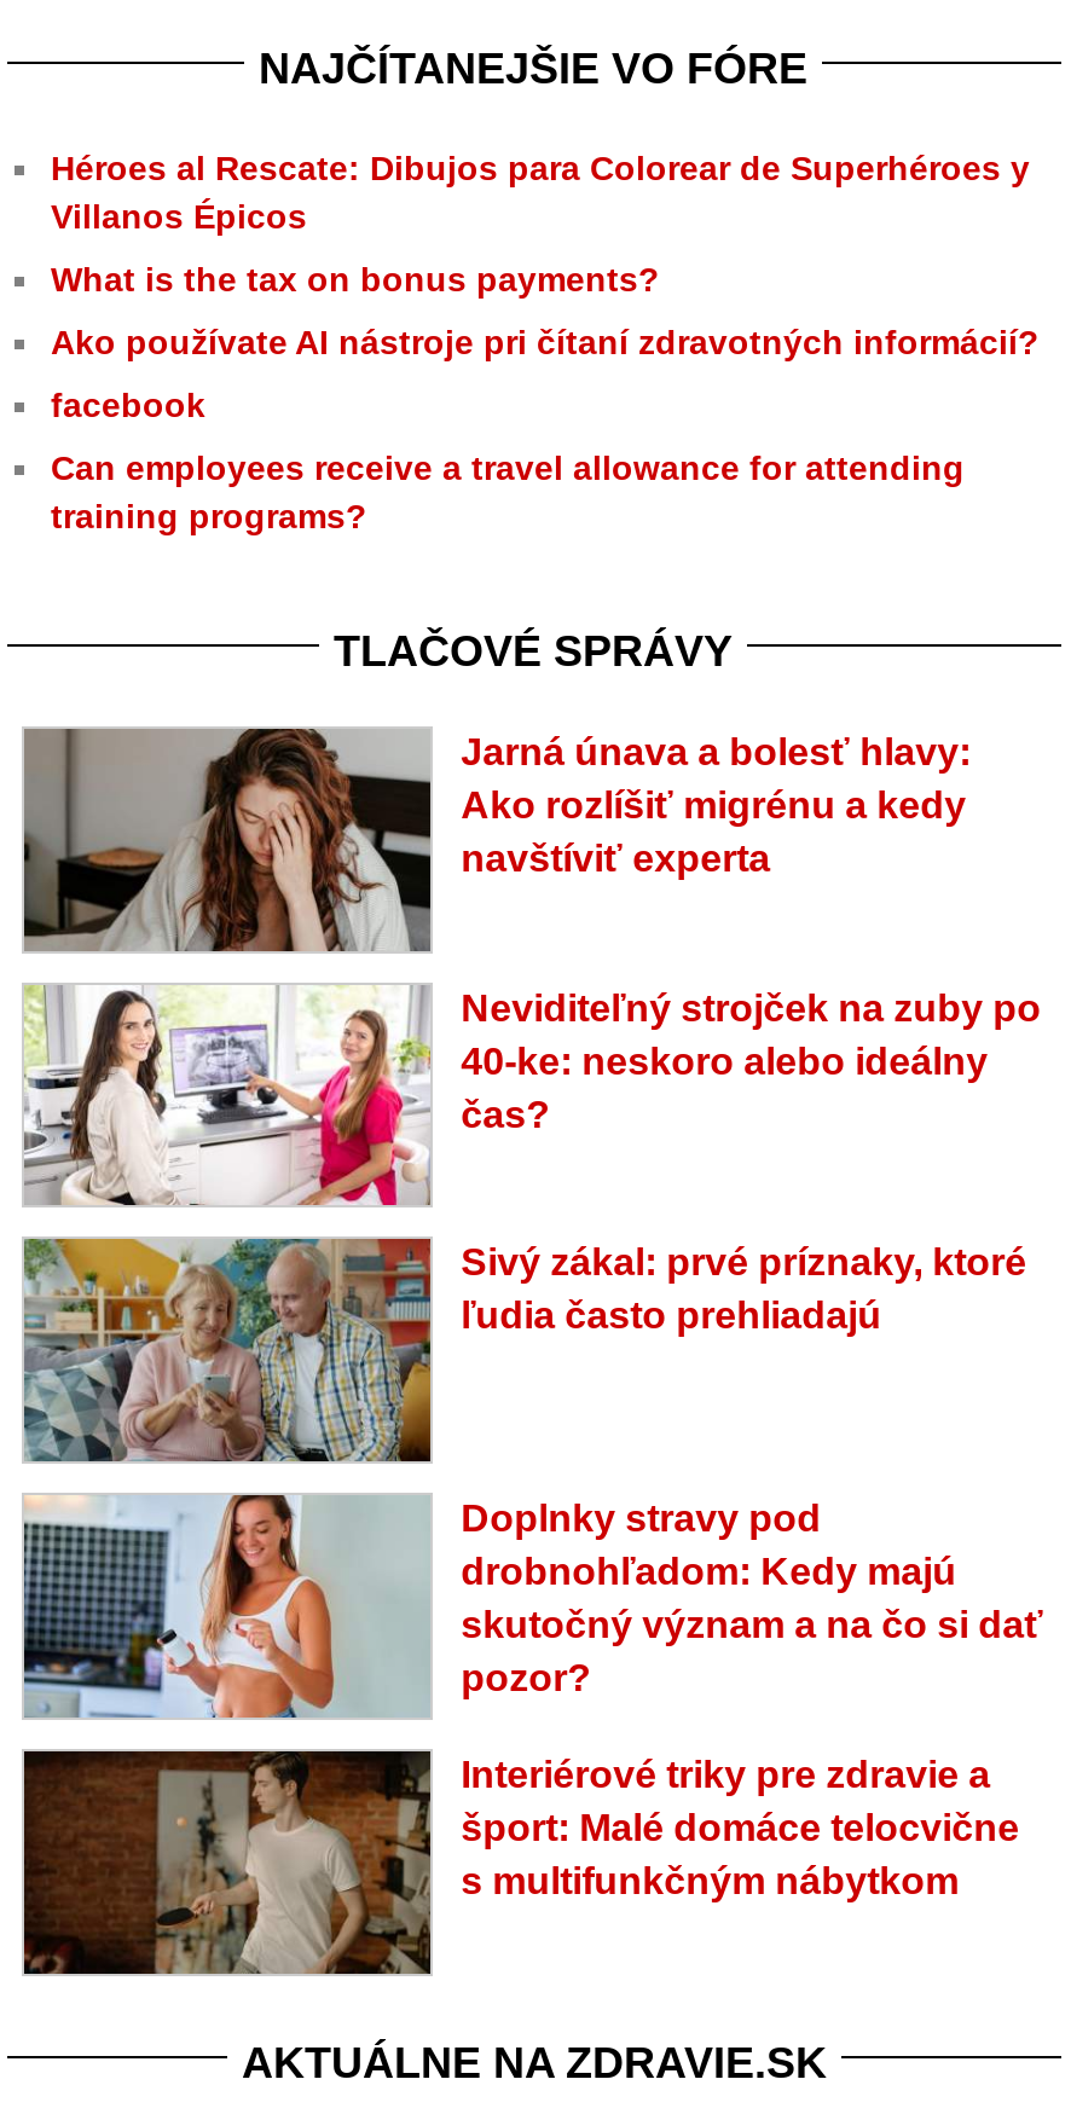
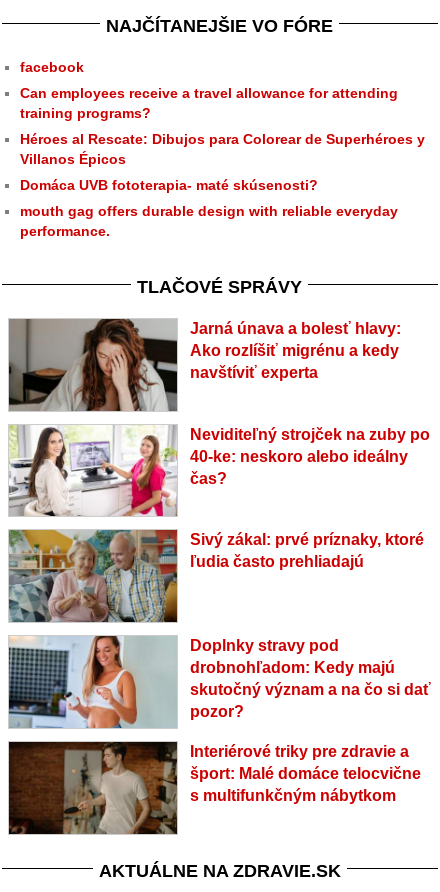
moved down: Héroes al Rescate: Dibujos para Colorear de Superhéroes y | Villanos Épicos

- What is the tax on bonus payments?
- Ako používate AI nástroje pri čítaní zdravotných informácií?

moved up: facebook | Can employees receive a travel allowance for attending | training programs?

+ Domáca UVB fototerapia- maté skúsenosti?
+ mouth gag offers durable design with reliable everyday
+ performance.
